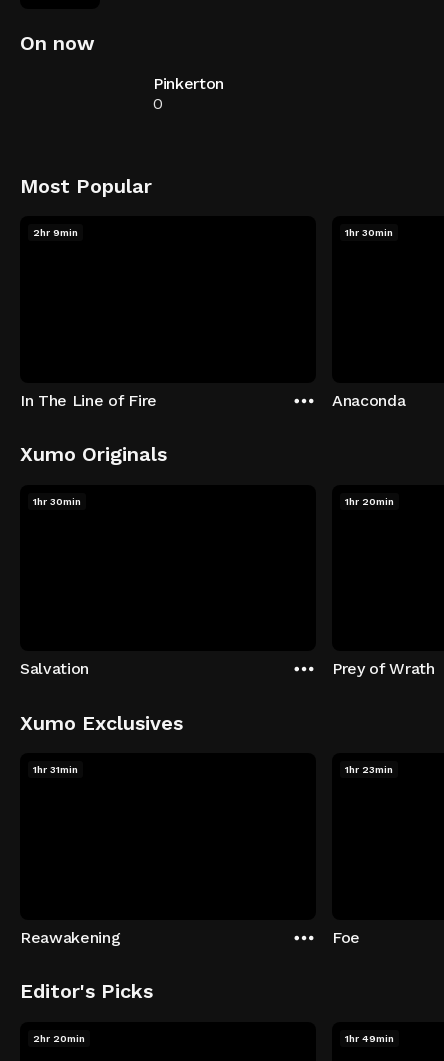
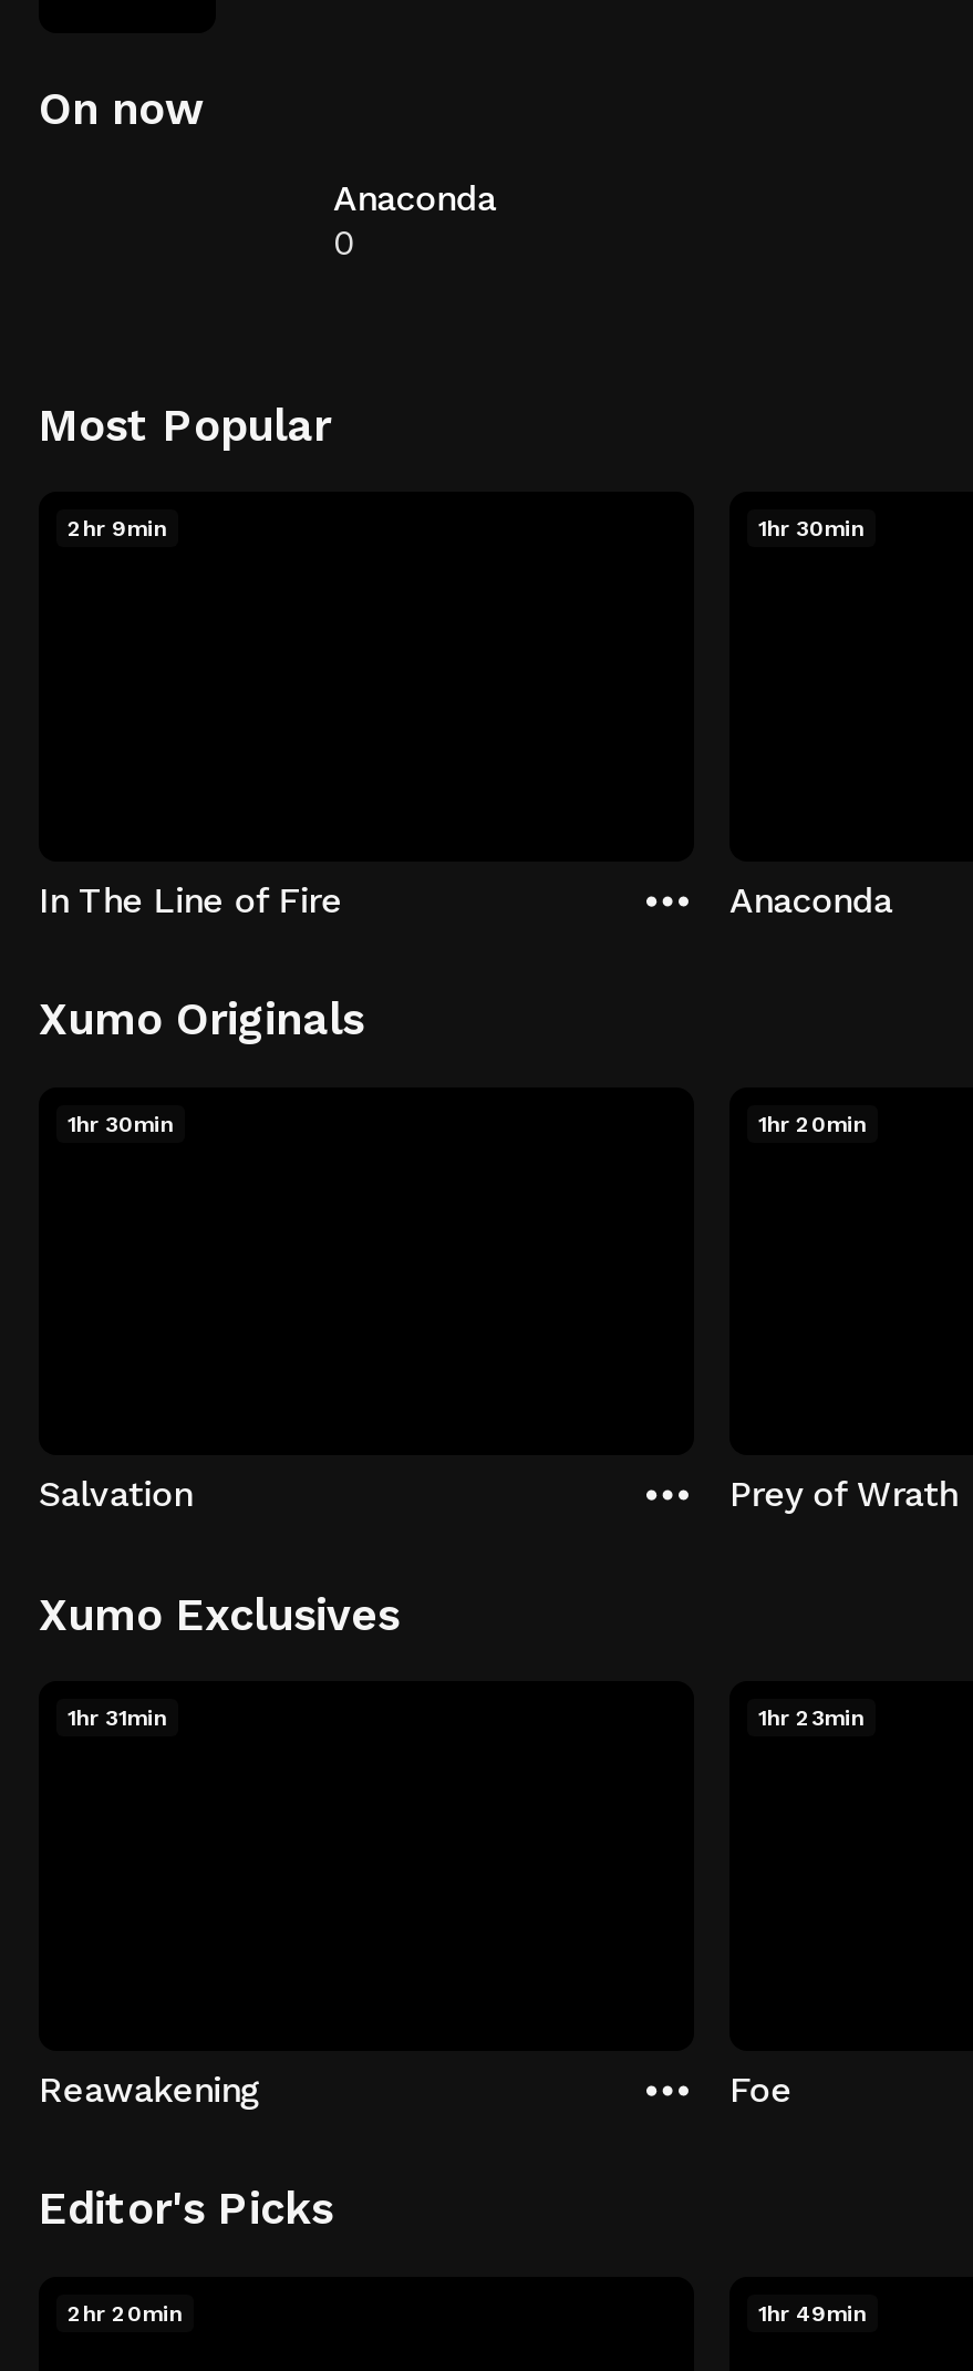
- Pinkerton
+ Anaconda
